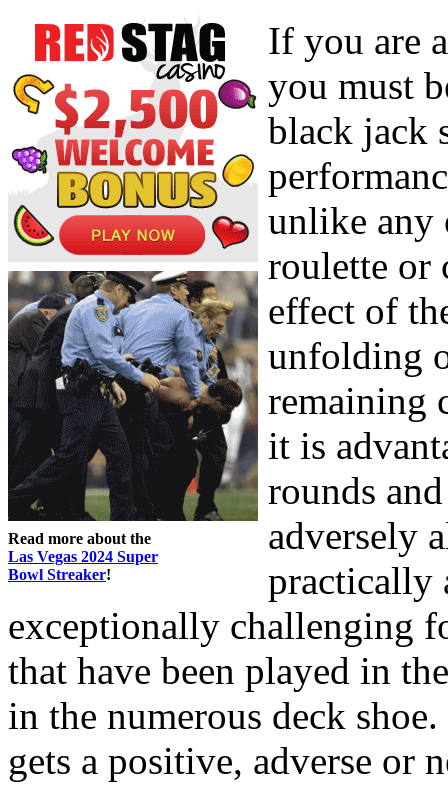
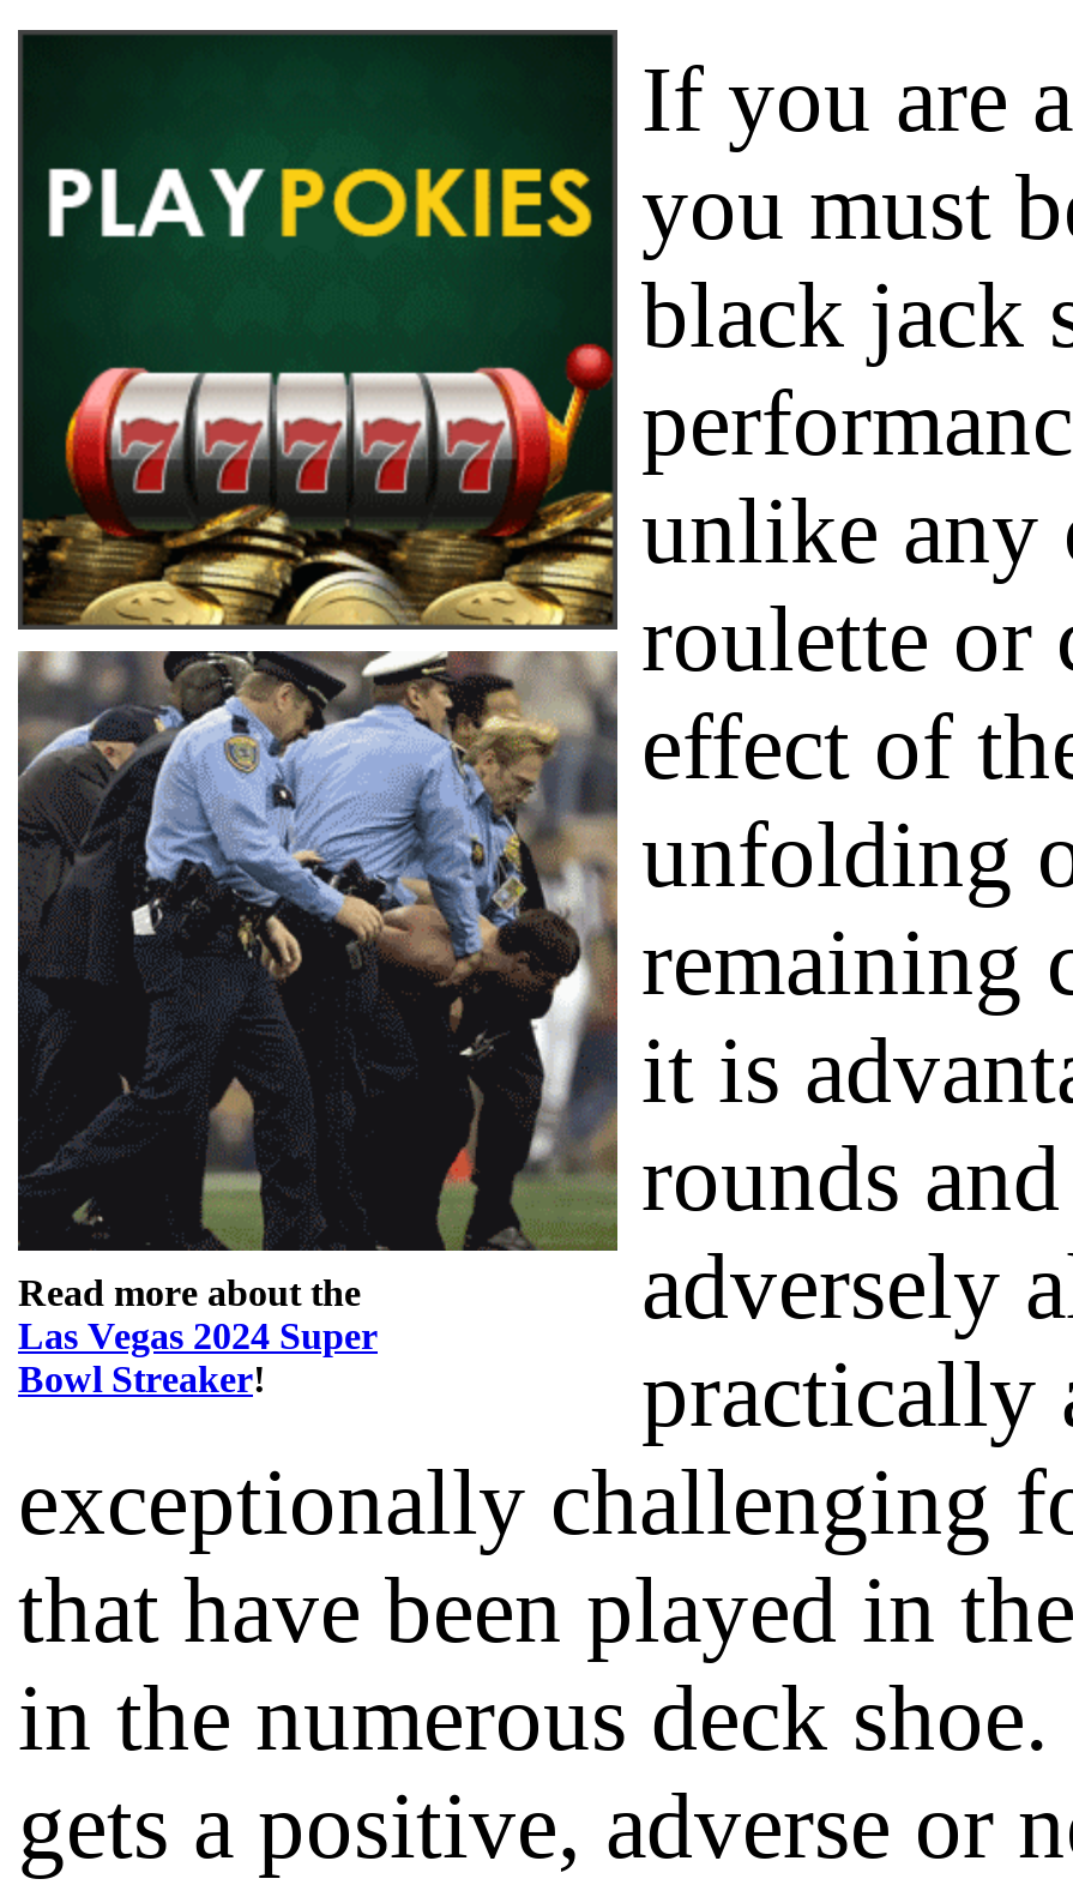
- [image]
+ [image]
